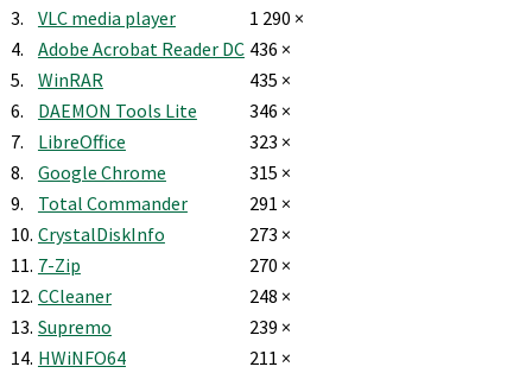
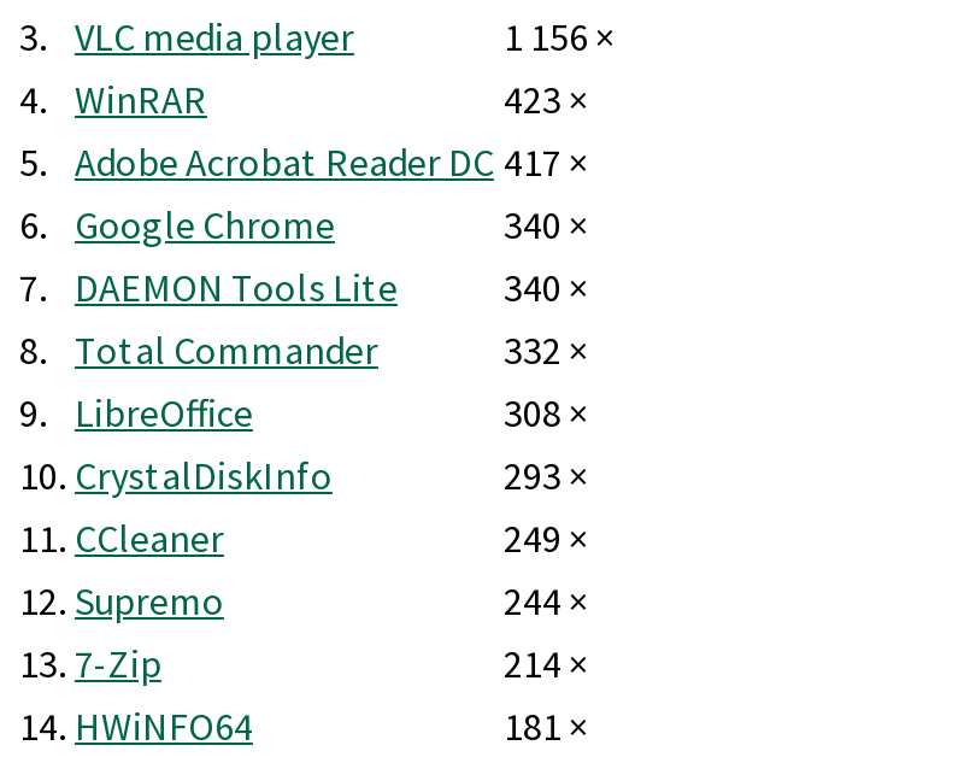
- 1 290 ×
- 4. Adobe Acrobat Reader DC 436 ×
- 5. WinRAR
- 435 ×
- 6. DAEMON Tools Lite
- 346 ×
- 7. LibreOffice
- 323 ×
- 8. Google Chrome
- 315 ×
- 9. Total Commander
- 291 ×
+ 1 156 ×
+ 4. WinRAR
+ 423 ×
+ 5. Adobe Acrobat Reader DC 417 ×
+ 6. Google Chrome
+ 340 ×
+ 7. DAEMON Tools Lite
+ 340 ×
+ 8. Total Commander
+ 332 ×
+ 9. LibreOffice
+ 308 ×

- 273 ×
- 11. 7-Zip
- 270 ×
- 12. CCleaner
- 248 ×
- 13. Supremo
- 239 ×
+ 293 ×
+ 11. CCleaner
+ 249 ×
+ 12. Supremo
+ 244 ×
+ 13. 7-Zip
+ 214 ×

- 211 ×
+ 181 ×
